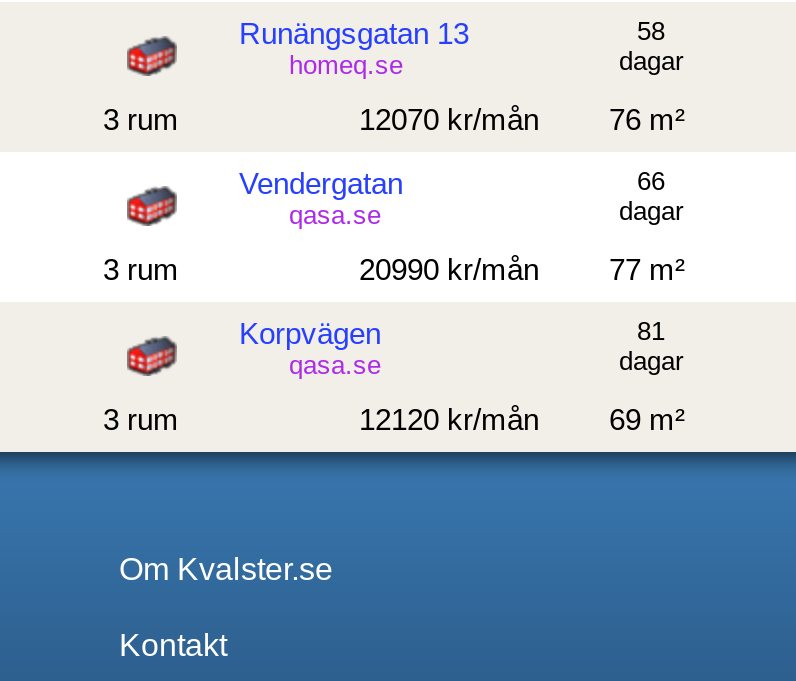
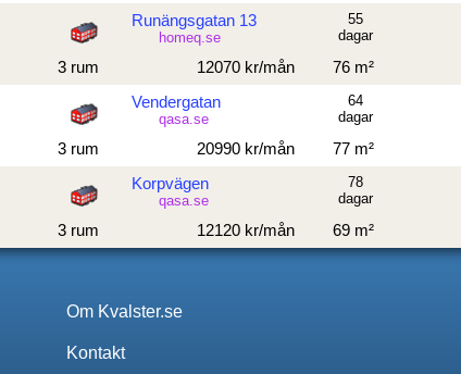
- 58
+ 55

- 66
+ 64

- 81
+ 78
